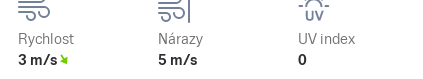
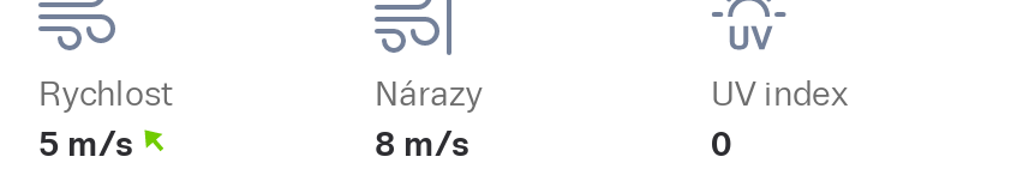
- 3 m/s
+ 5 m/s

- 5 m/s
+ 8 m/s
